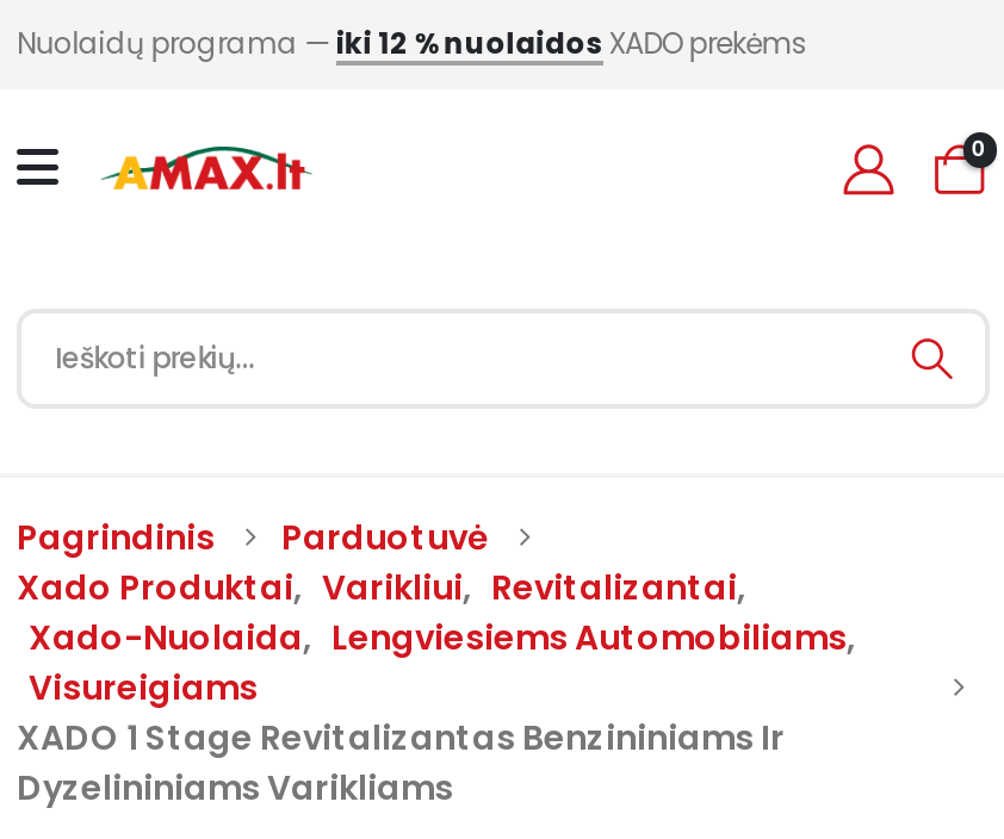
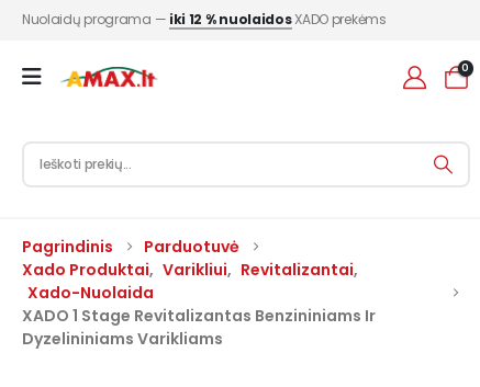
- Xado-Nuolaida, Lengviesiems Automobiliams,
- Visureigiams
+ Xado-Nuolaida
